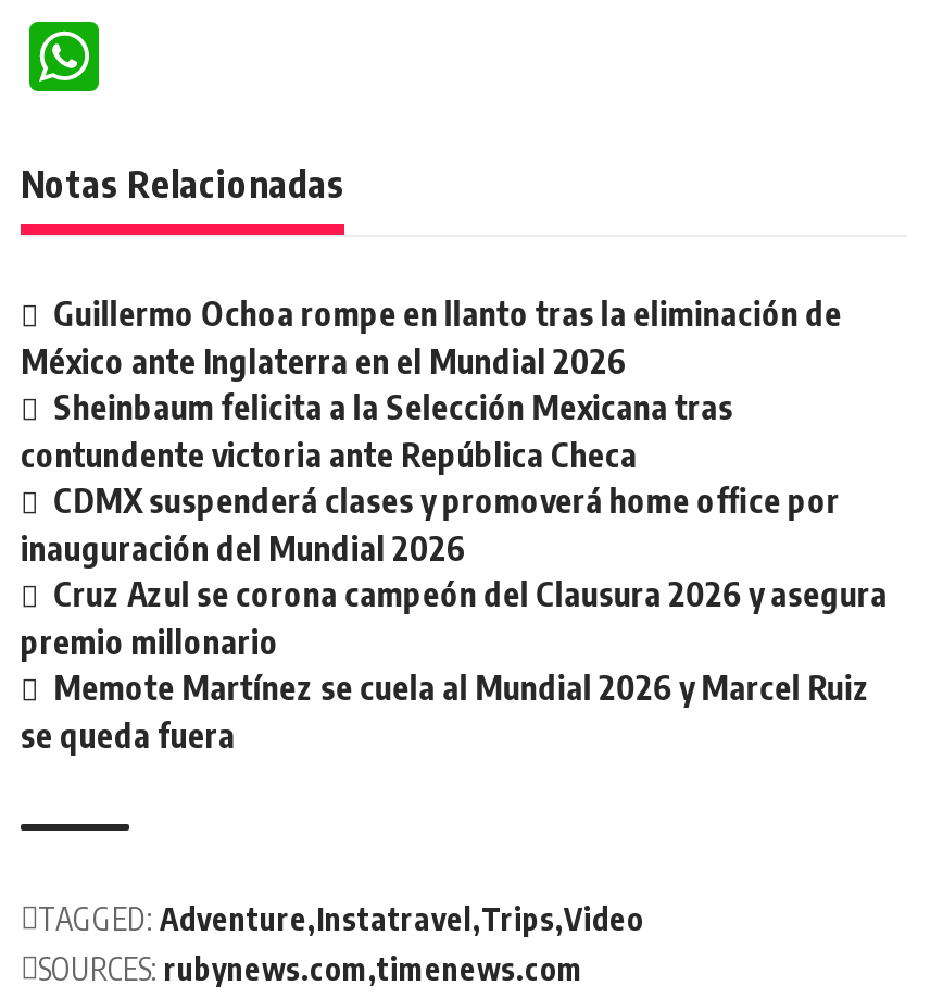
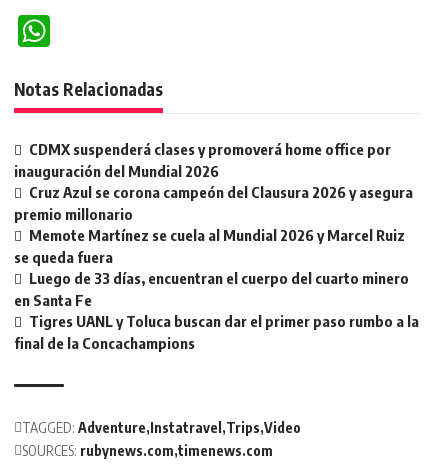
- Guillermo Ochoa rompe en llanto tras la eliminación de
- México ante Inglaterra en el Mundial 2026
- Sheinbaum felicita a la Selección Mexicana tras
- contundente victoria ante República Checa

moved up: CDMX suspenderá clases y promoverá home office por | inauguración del Mundial 2026 | Cruz Azul se corona campeón del Clausura 2026 y asegura | premio millonario | Memote Martínez se cuela al Mundial 2026 y Marcel Ruiz | se queda fuera

+ Luego de 33 días, encuentran el cuerpo del cuarto minero
+ en Santa Fe
+ Tigres UANL y Toluca buscan dar el primer paso rumbo a la
+ final de la Concachampions
